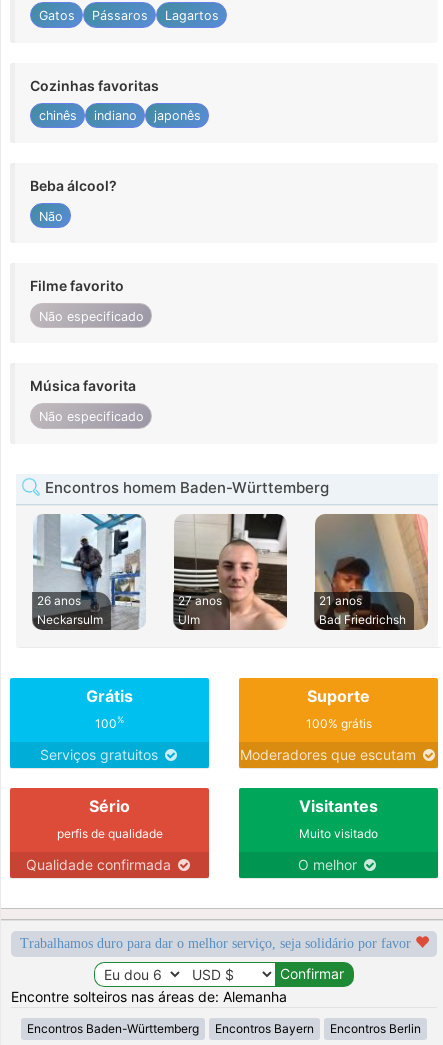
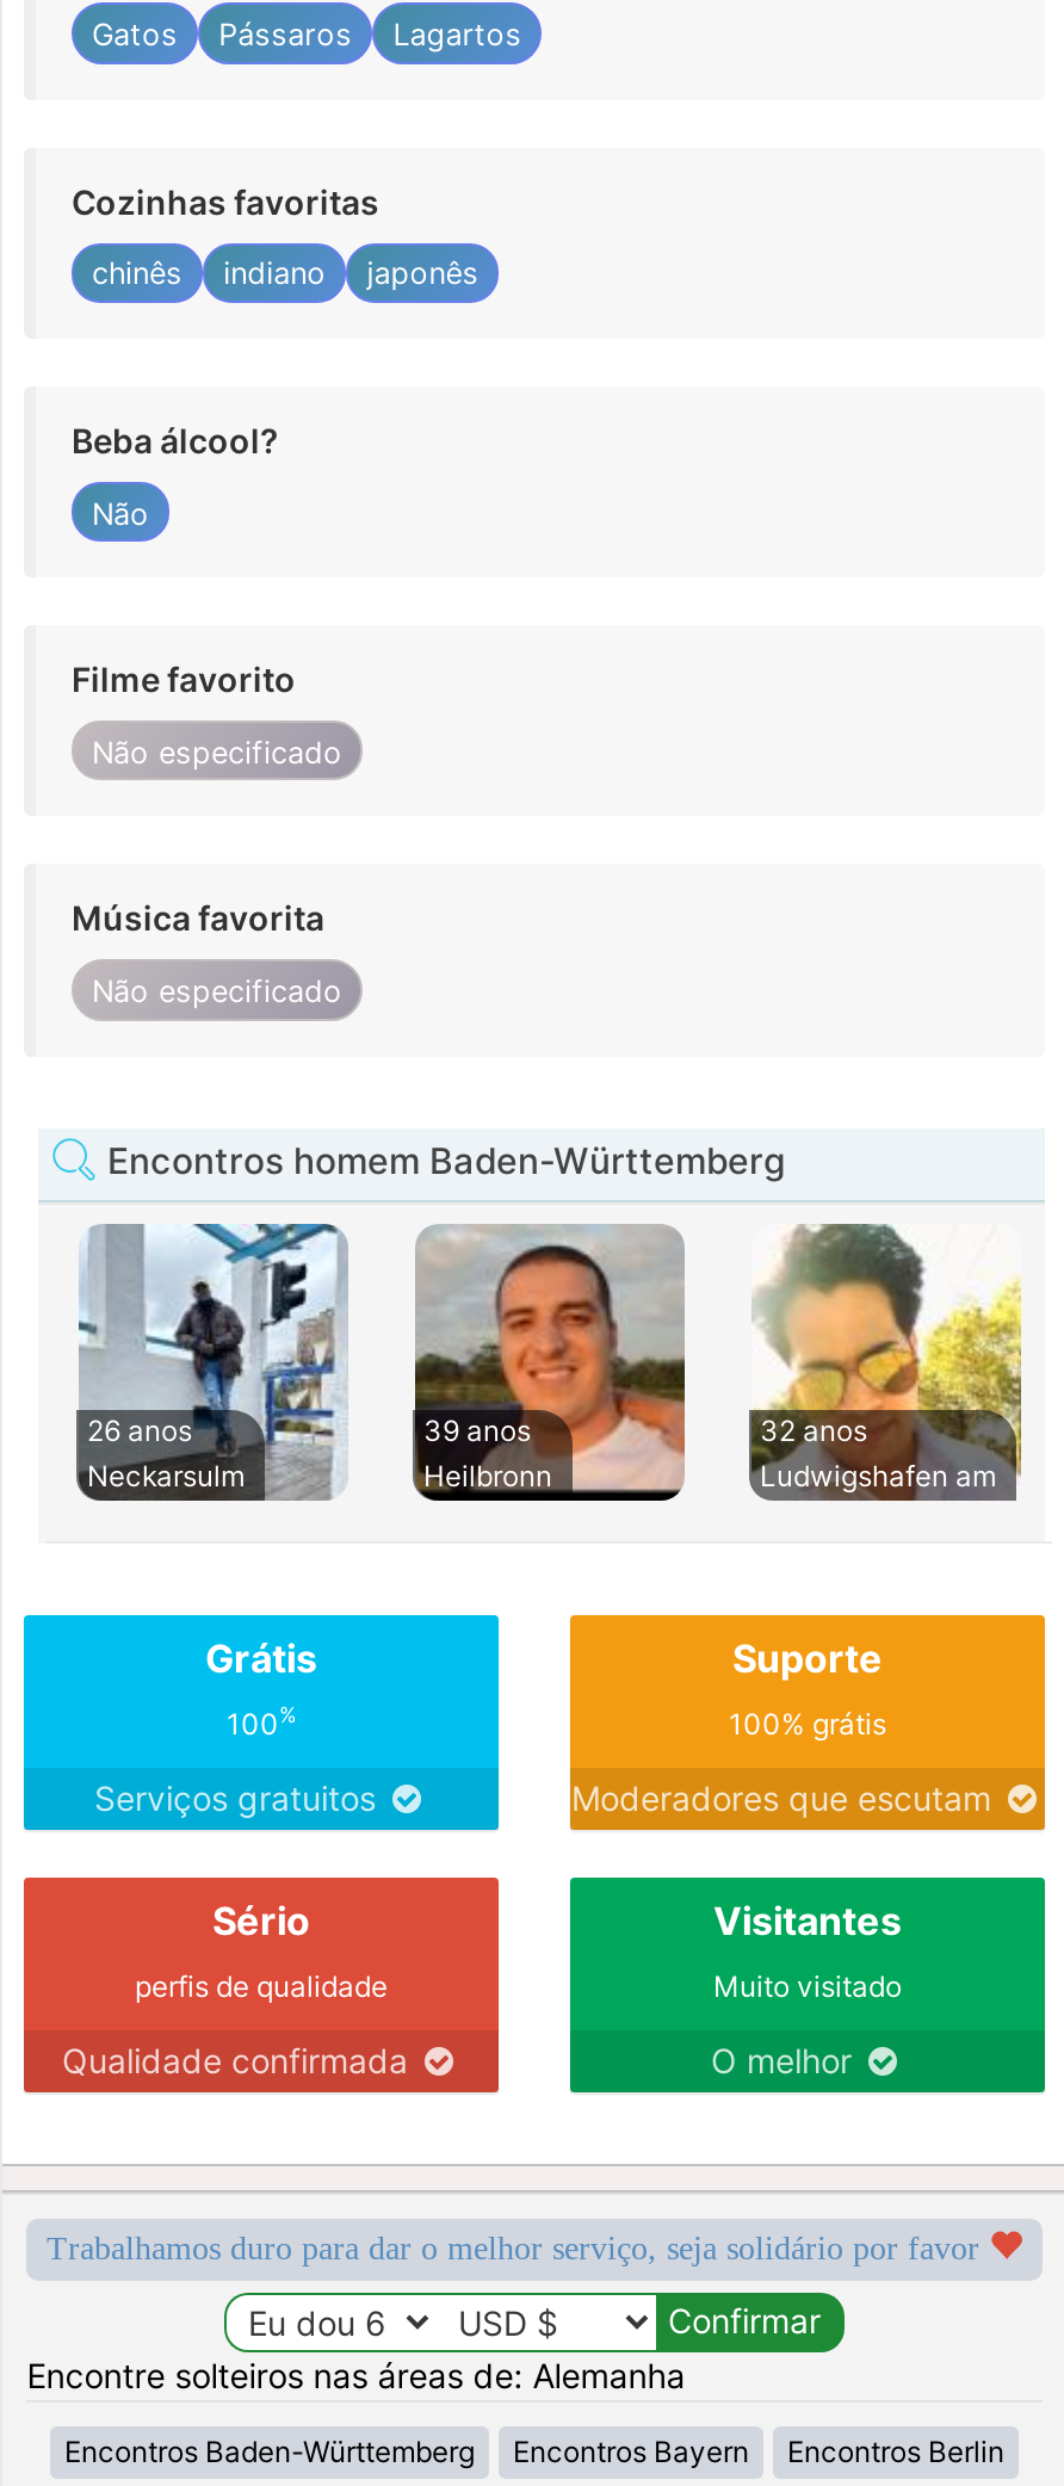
- [image]
- 27 anos
- Ulm
+ [image]
+ 39 anos
+ Heilbronn

- [image]
- 21 anos
- Bad Friedrichsh
+ [image]
+ 32 anos
+ Ludwigshafen am
